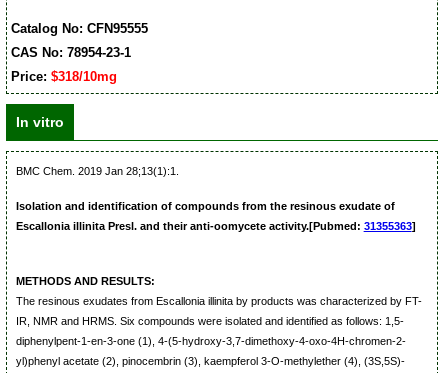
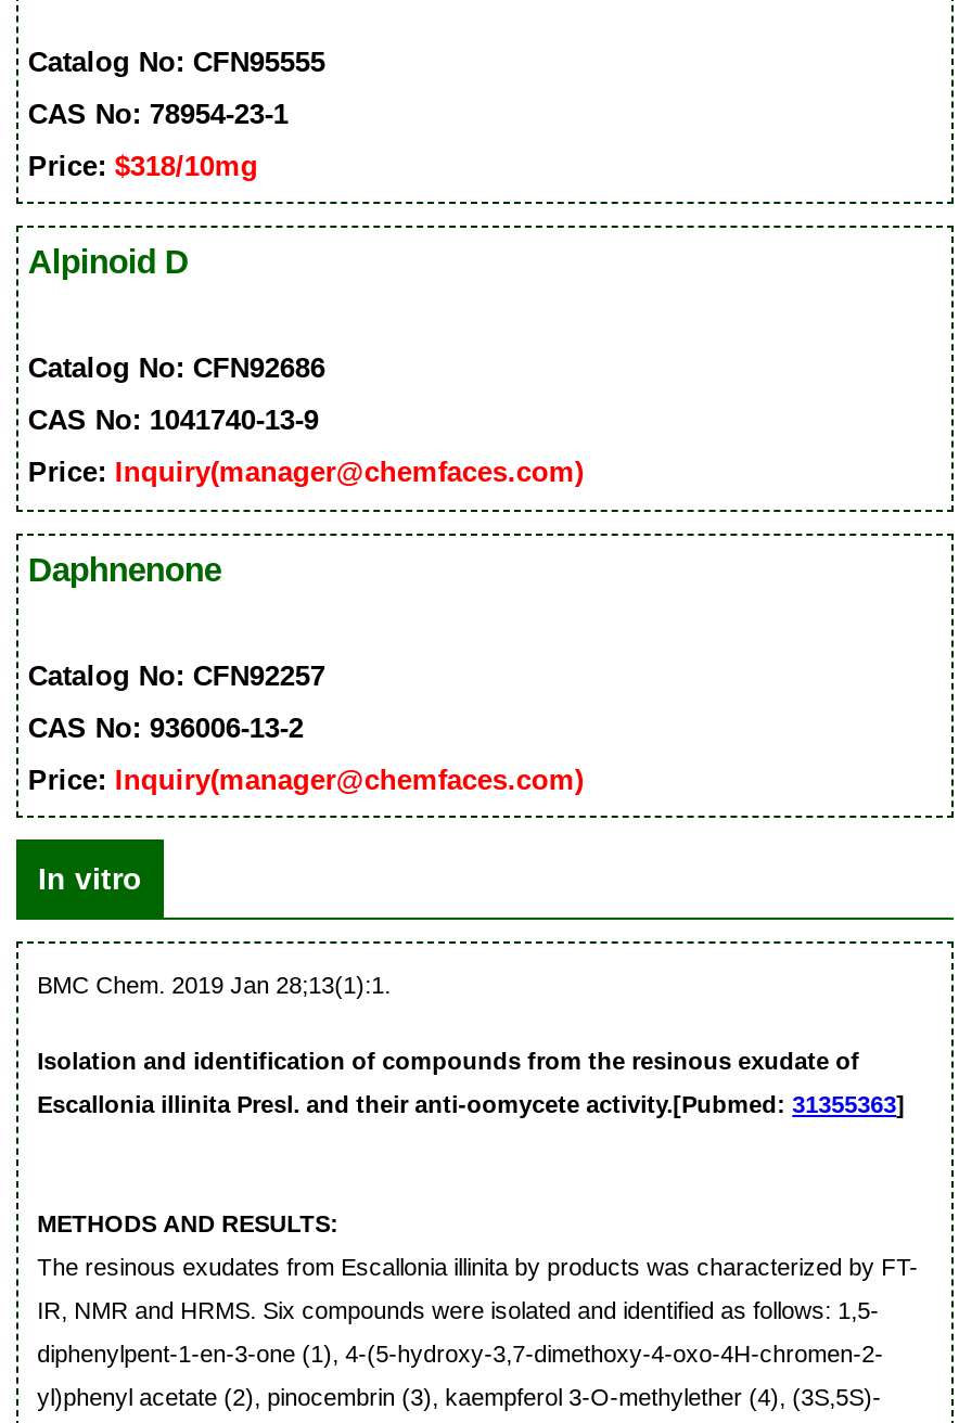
+ Alpinoid D
+ Catalog No: CFN92686
+ CAS No: 1041740-13-9
+ Price: Inquiry(manager@chemfaces.com)
+ Daphnenone
+ Catalog No: CFN92257
+ CAS No: 936006-13-2
+ Price: Inquiry(manager@chemfaces.com)
